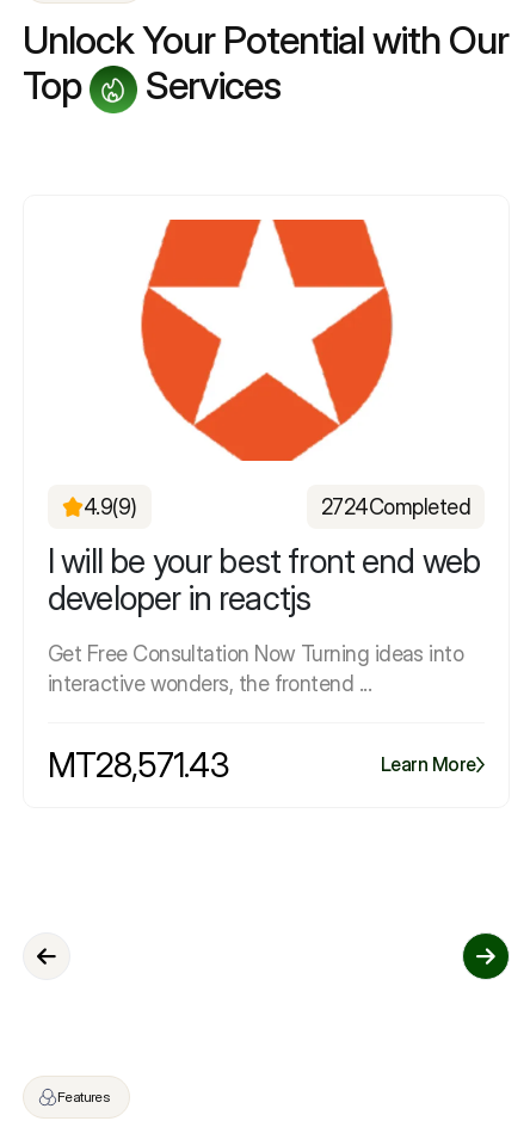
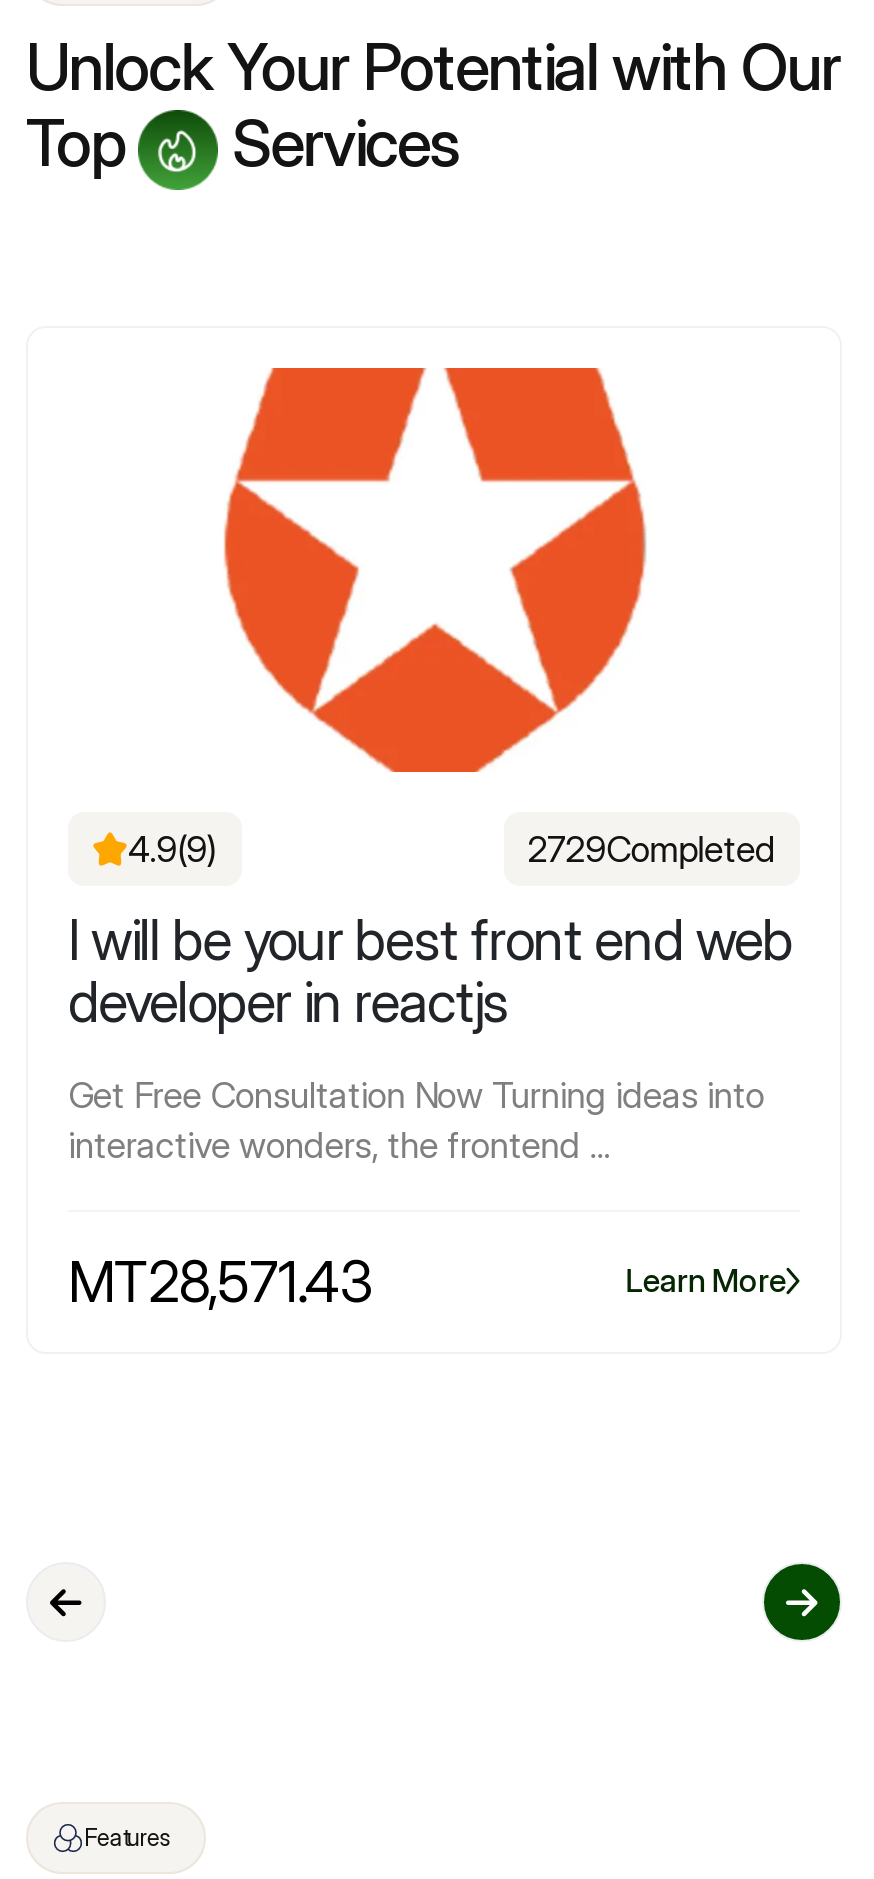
- 2724Completed
+ 2729Completed
